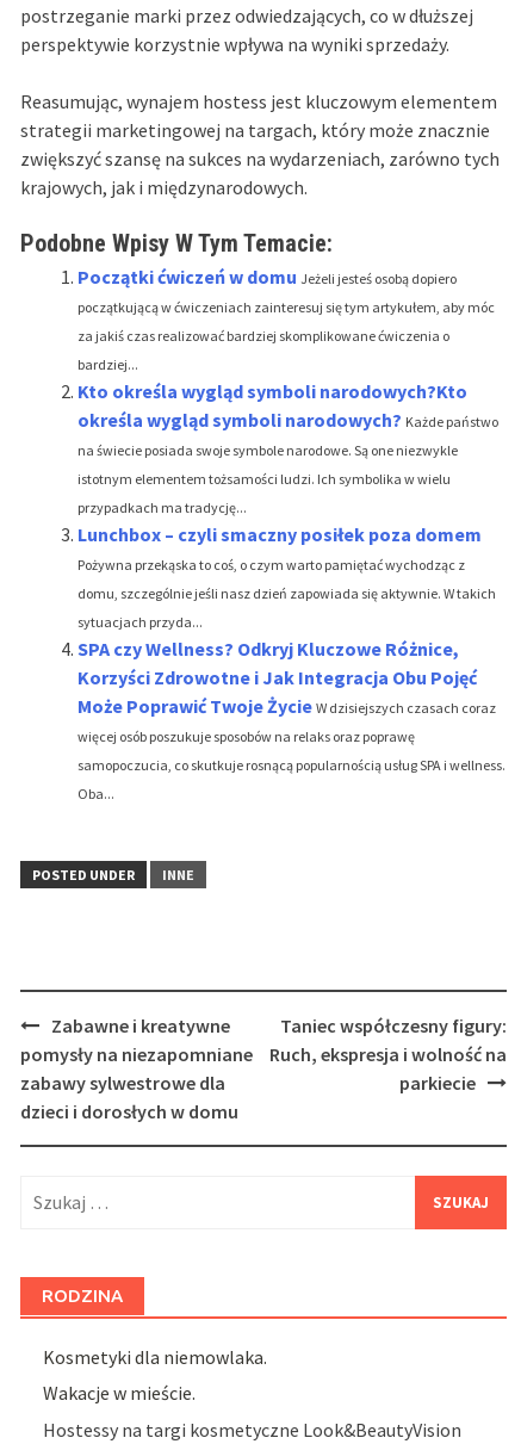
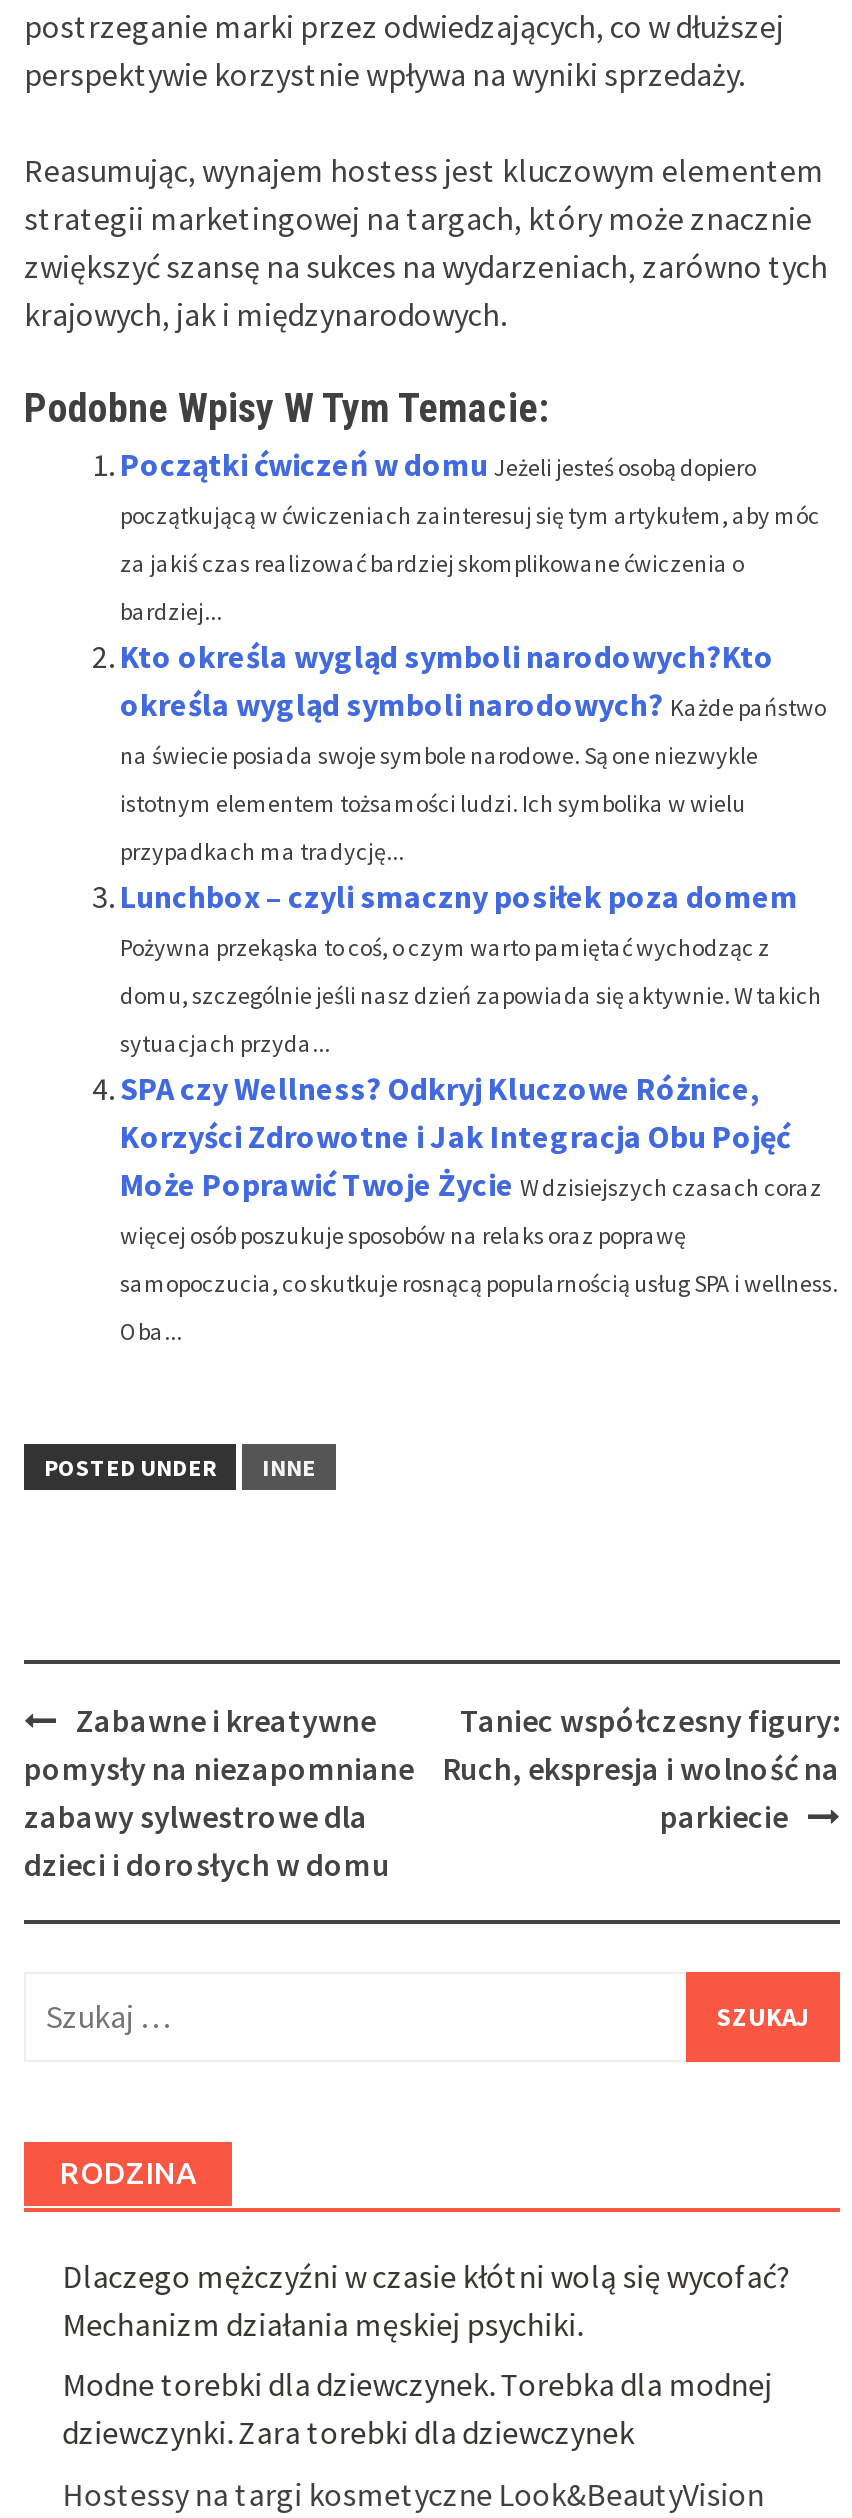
- Kosmetyki dla niemowlaka.
+ Dlaczego mężczyźni w czasie kłótni wolą się wycofać?
+ Mechanizm działania męskiej psychiki.

- Wakacje w mieście.
+ Modne torebki dla dziewczynek. Torebka dla modnej
+ dziewczynki. Zara torebki dla dziewczynek
